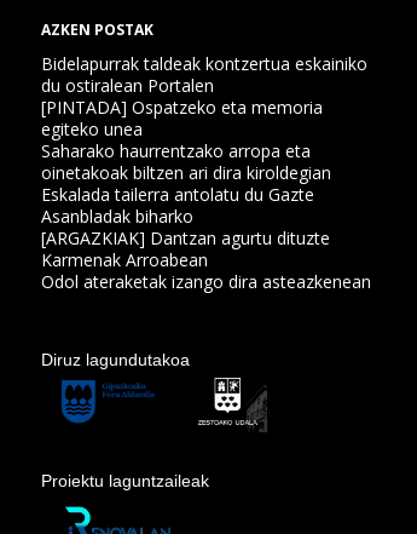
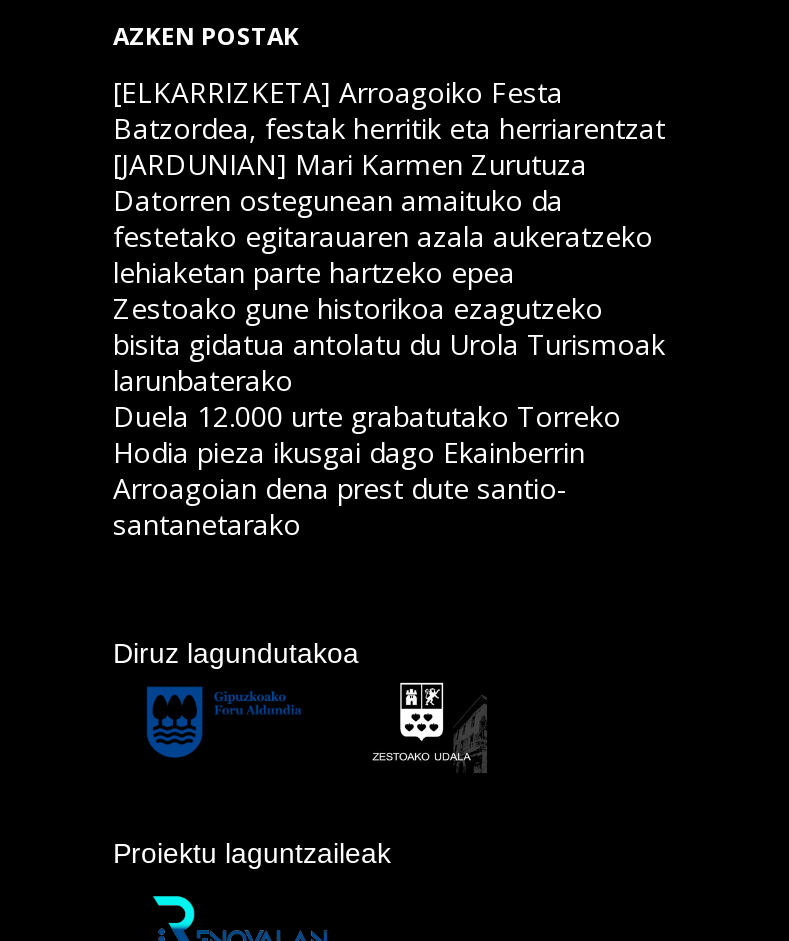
- Bidelapurrak taldeak kontzertua eskainiko
- du ostiralean Portalen
- [PINTADA] Ospatzeko eta memoria
- egiteko unea
- Saharako haurrentzako arropa eta
- oinetakoak biltzen ari dira kiroldegian
- Eskalada tailerra antolatu du Gazte
- Asanbladak biharko
- [ARGAZKIAK] Dantzan agurtu dituzte
- Karmenak Arroabean
- Odol ateraketak izango dira asteazkenean
+ [ELKARRIZKETA] Arroagoiko Festa
+ Batzordea, festak herritik eta herriarentzat
+ [JARDUNIAN] Mari Karmen Zurutuza
+ Datorren ostegunean amaituko da
+ festetako egitarauaren azala aukeratzeko
+ lehiaketan parte hartzeko epea
+ Zestoako gune historikoa ezagutzeko
+ bisita gidatua antolatu du Urola Turismoak
+ larunbaterako
+ Duela 12.000 urte grabatutako Torreko
+ Hodia pieza ikusgai dago Ekainberrin
+ Arroagoian dena prest dute santio-
+ santanetarako
